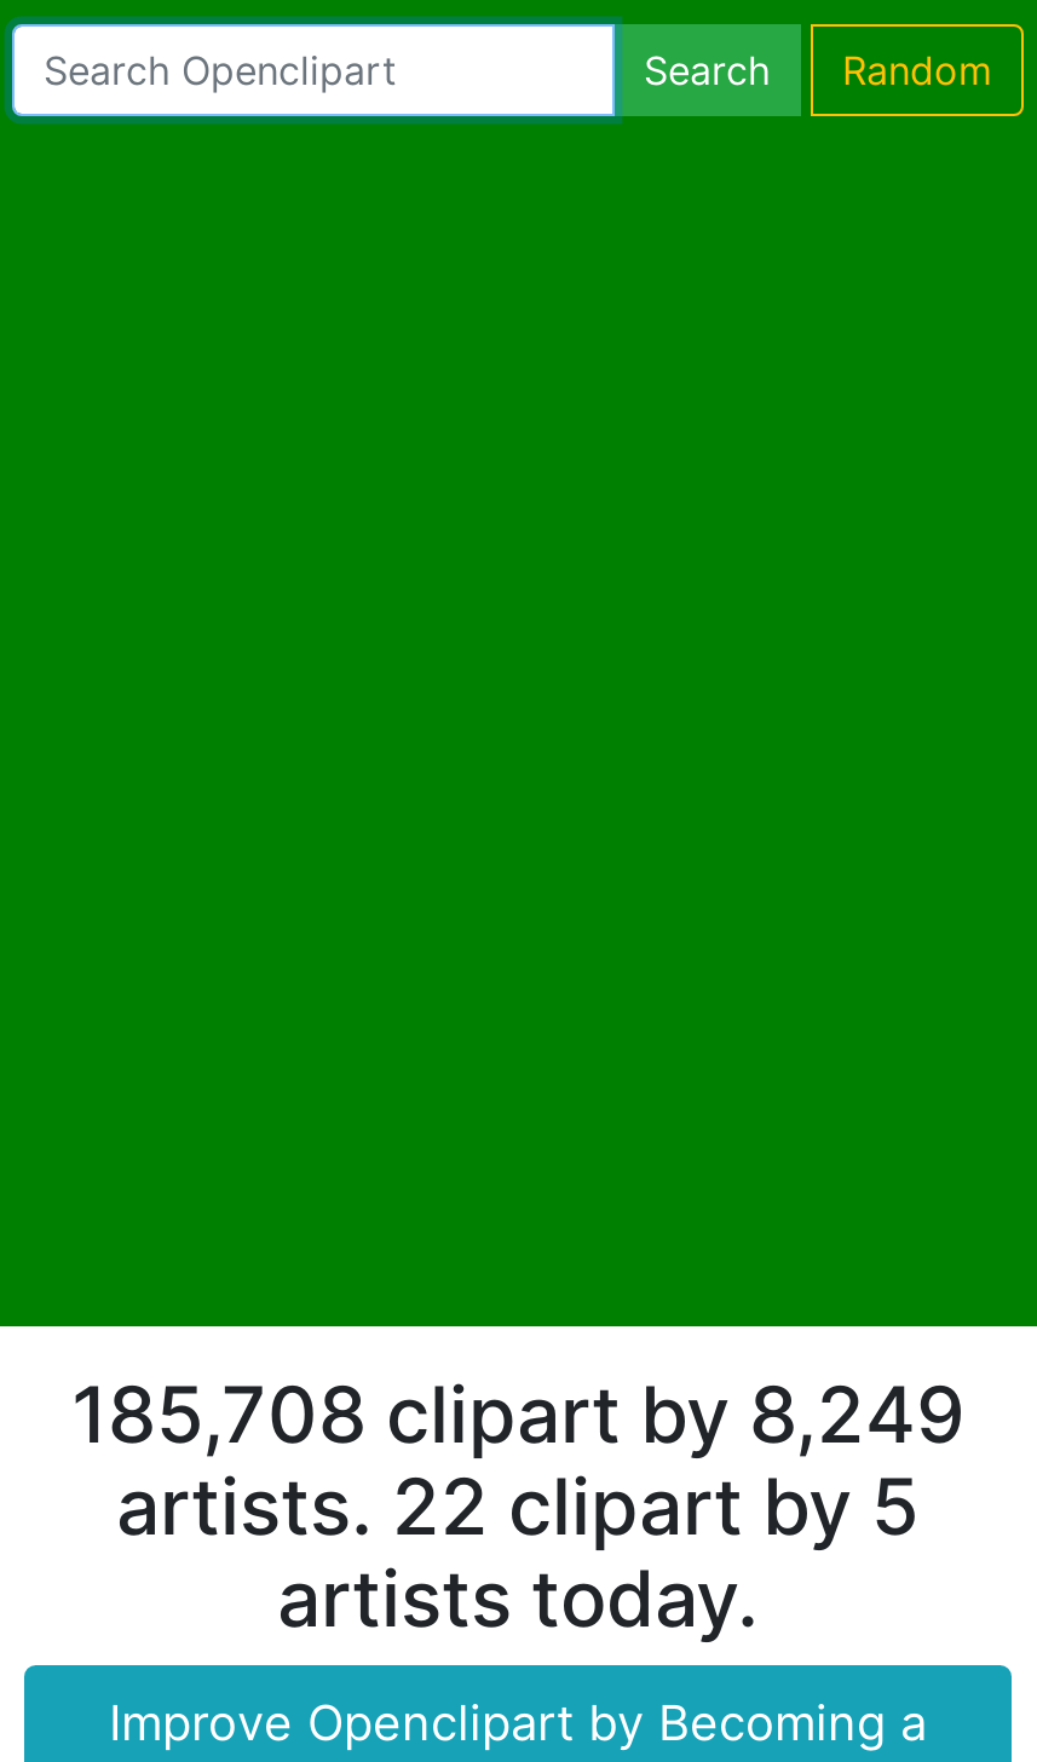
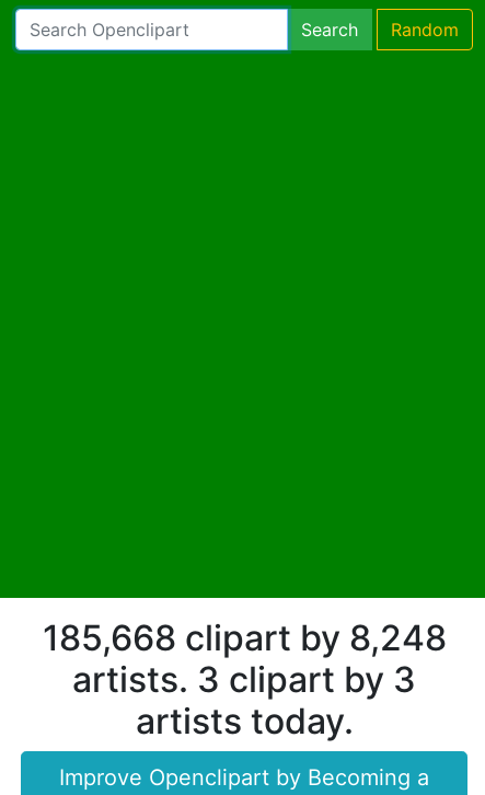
- 185,708 clipart by 8,249
+ 185,668 clipart by 8,248

- artists. 22 clipart by 5
+ artists. 3 clipart by 3
